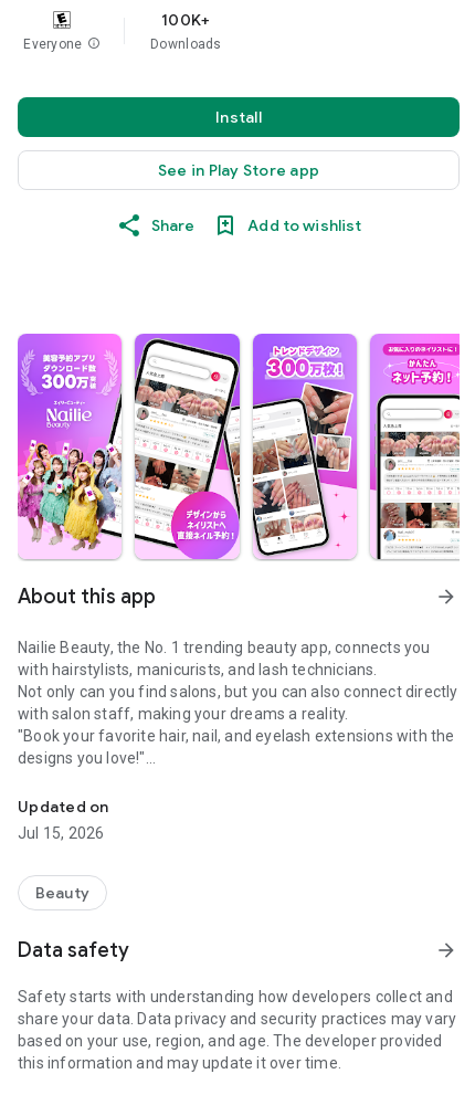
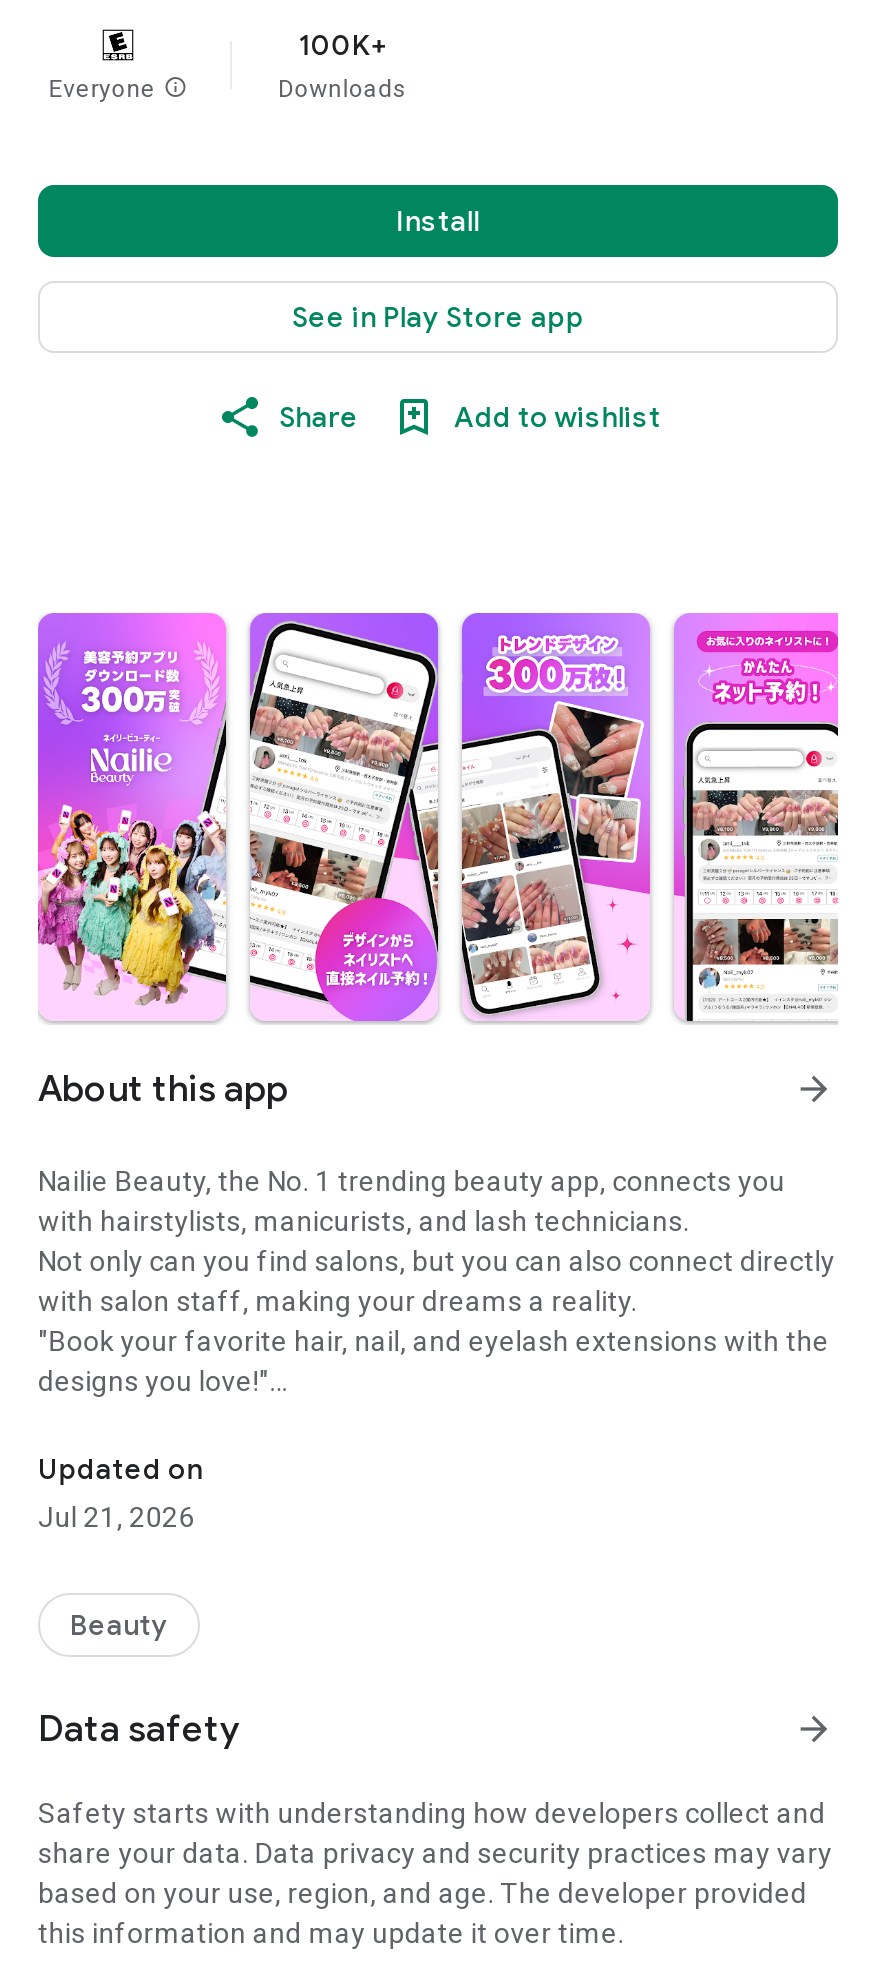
- Jul 15, 2026
+ Jul 21, 2026
